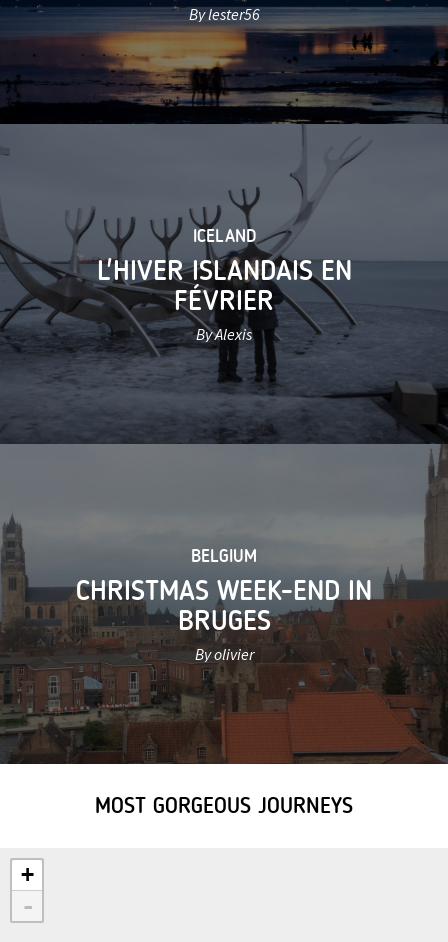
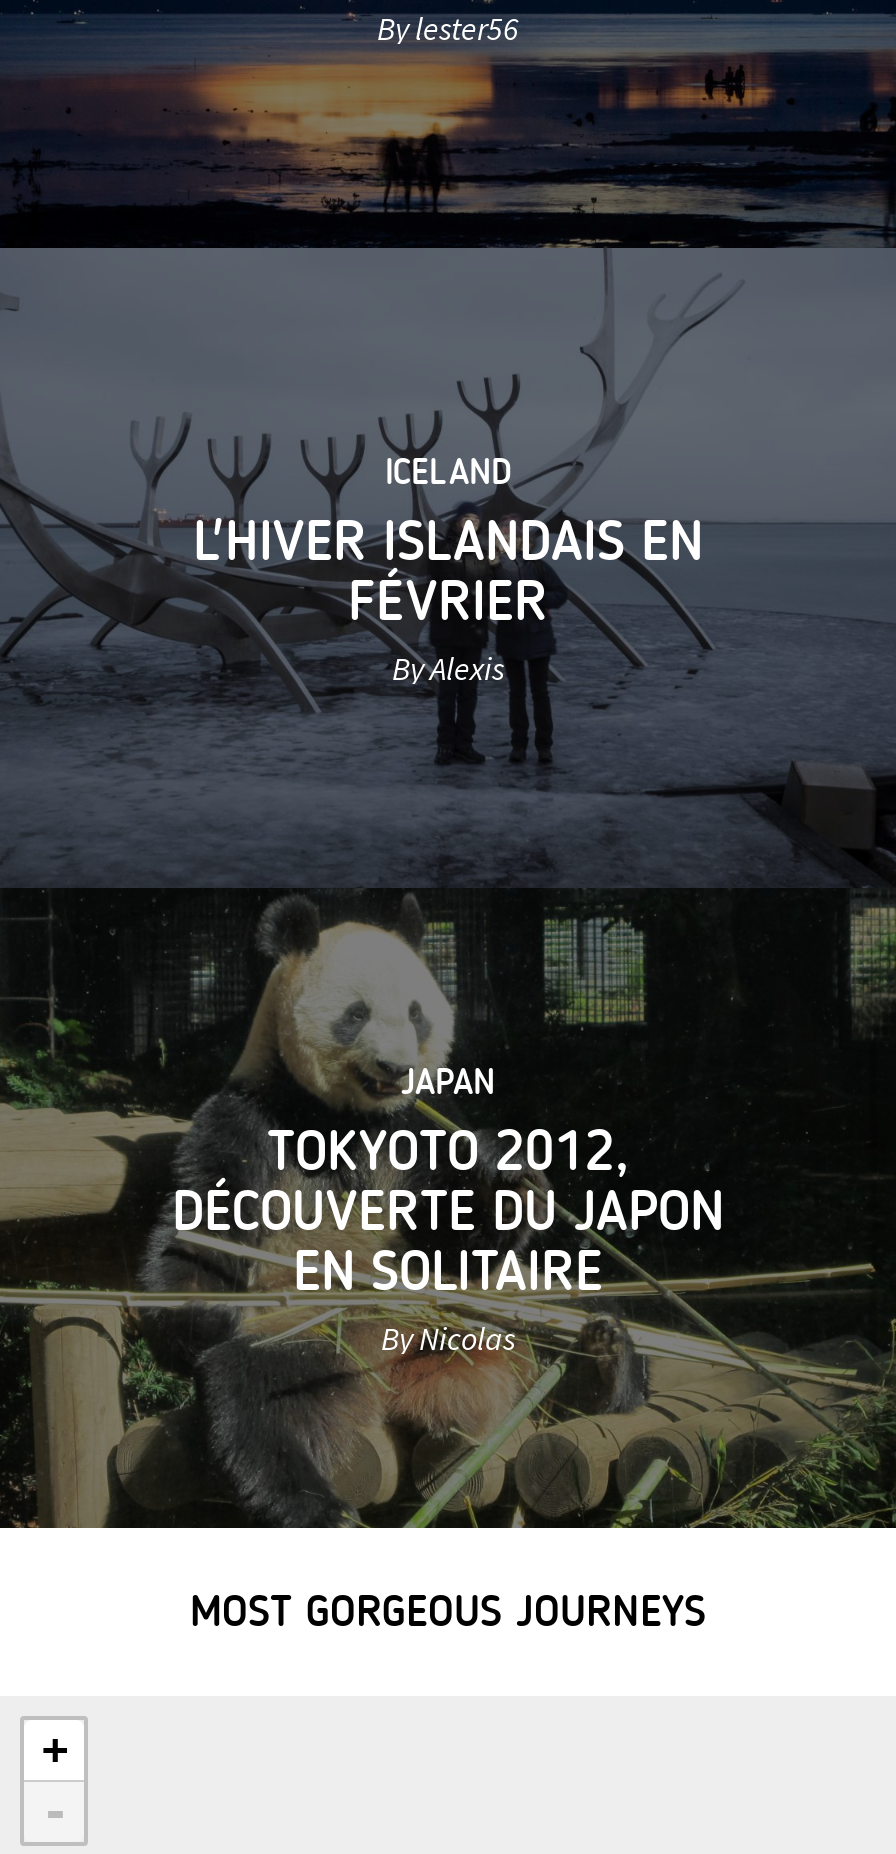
- [image]
- BELGIUM
- CHRISTMAS WEEK-END IN
- BRUGES
- By olivier
+ [image]
+ JAPAN
+ TOKYOTO 2012,
+ DÉCOUVERTE DU JAPON
+ EN SOLITAIRE
+ By Nicolas
